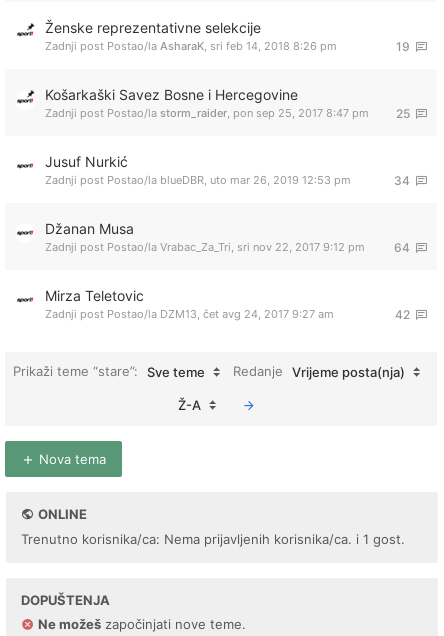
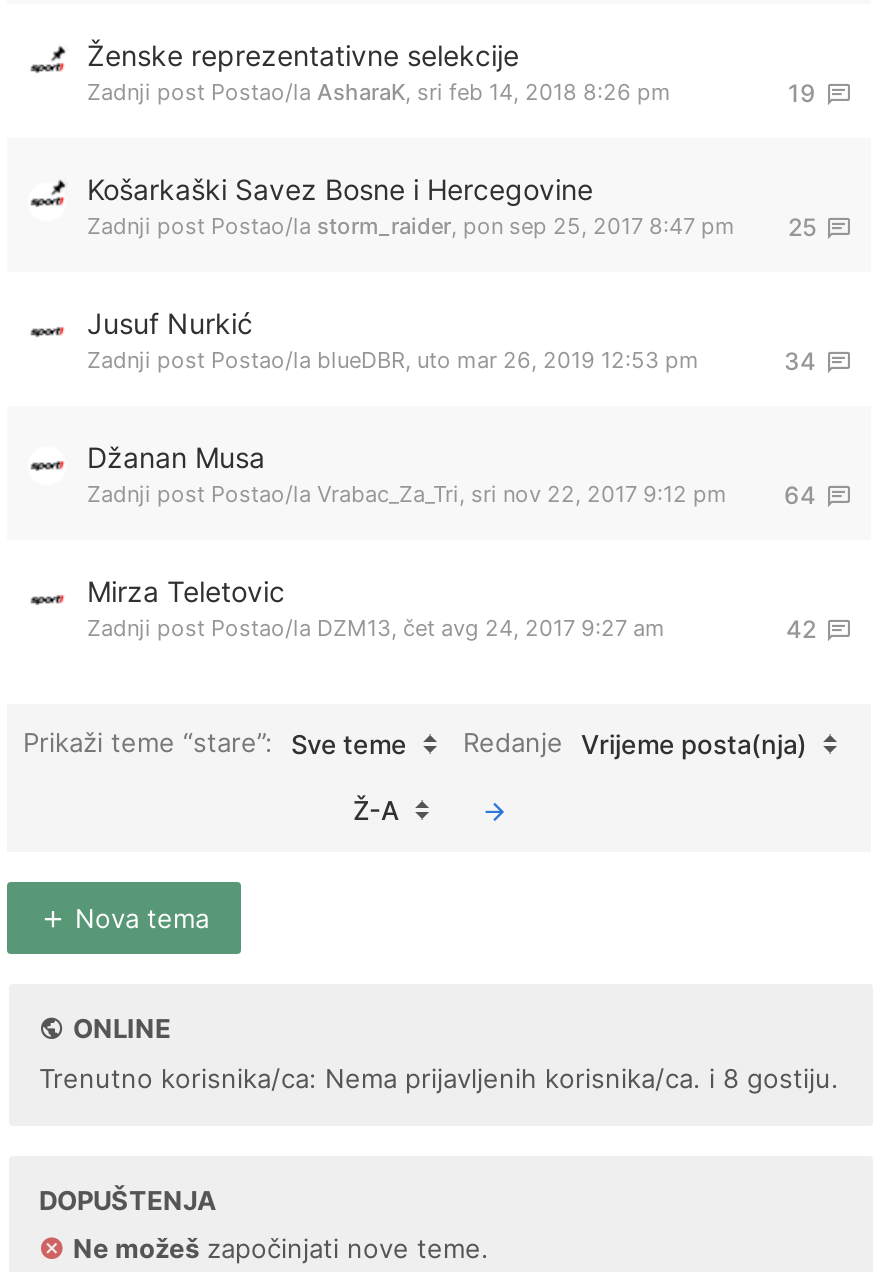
- Trenutno korisnika/ca: Nema prijavljenih korisnika/ca. i 1 gost.
+ Trenutno korisnika/ca: Nema prijavljenih korisnika/ca. i 8 gostiju.
